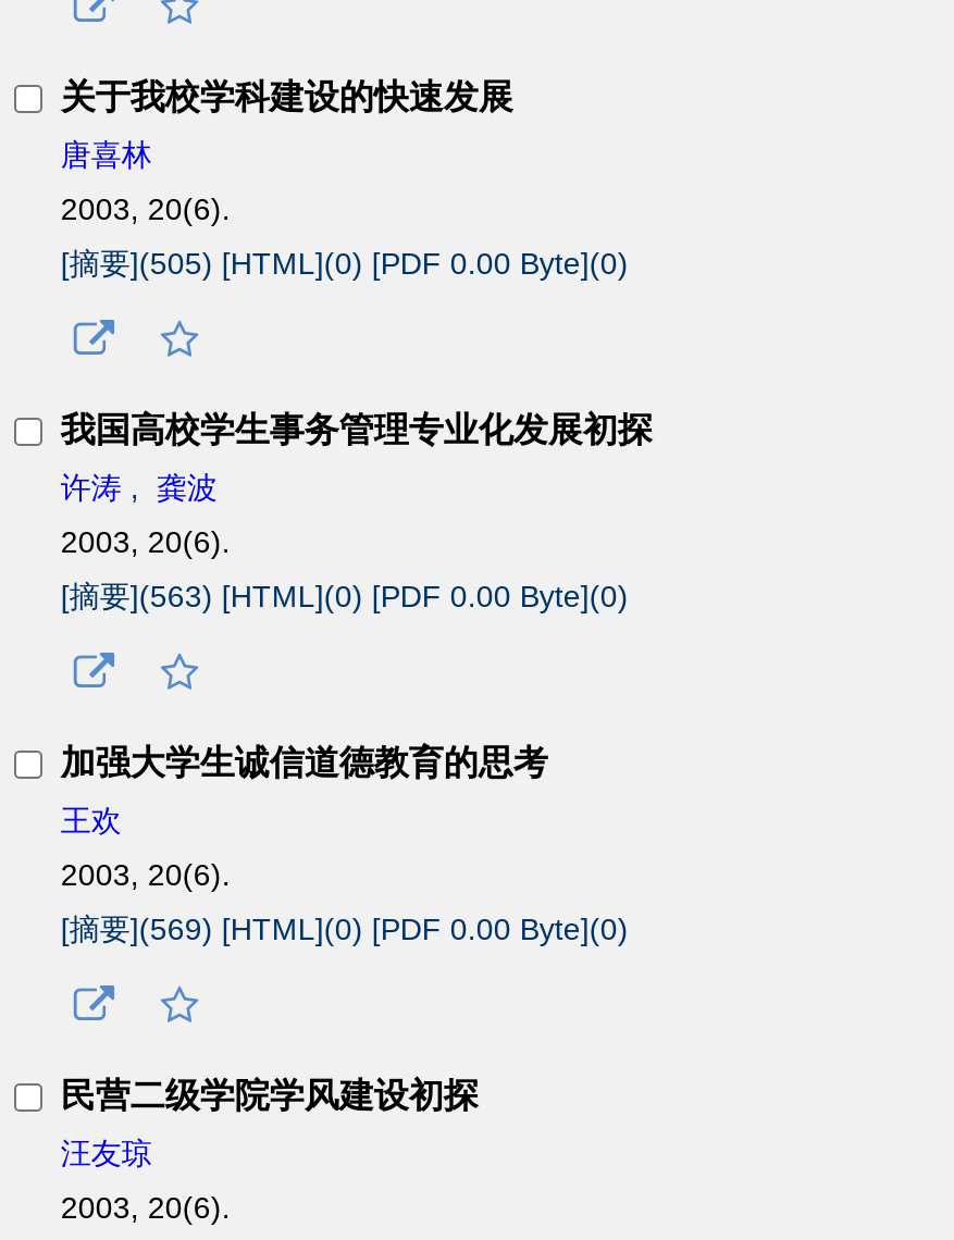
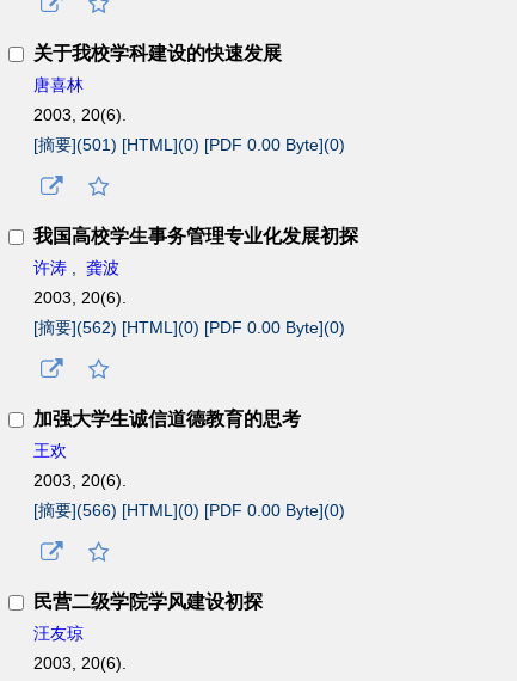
- [摘要](505) [HTML](0) [PDF 0.00 Byte](0)
+ [摘要](501) [HTML](0) [PDF 0.00 Byte](0)

- [摘要](563) [HTML](0) [PDF 0.00 Byte](0)
+ [摘要](562) [HTML](0) [PDF 0.00 Byte](0)

- [摘要](569) [HTML](0) [PDF 0.00 Byte](0)
+ [摘要](566) [HTML](0) [PDF 0.00 Byte](0)
